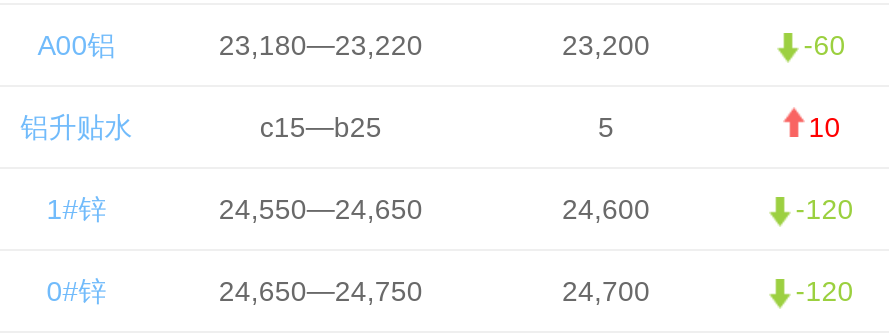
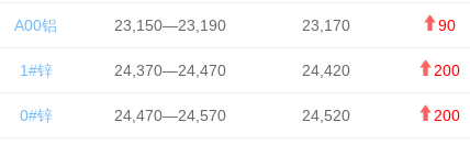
- 23,180—23,220
- 23,200
- -60
- 铝升贴水
- c15—b25
- 5
- 10
+ 23,150—23,190
+ 23,170
+ 90

- 24,550—24,650
+ 24,370—24,470

- 24,600
+ 24,420

- -120
+ 200

- 24,650—24,750
+ 24,470—24,570

- 24,700
+ 24,520

- -120
+ 200
